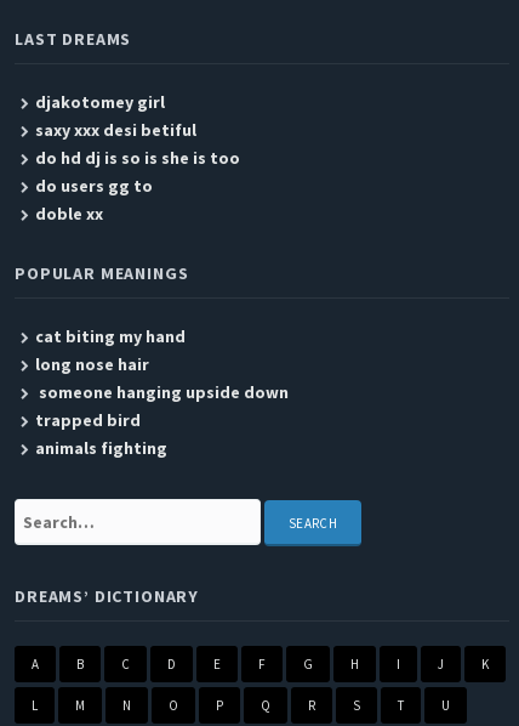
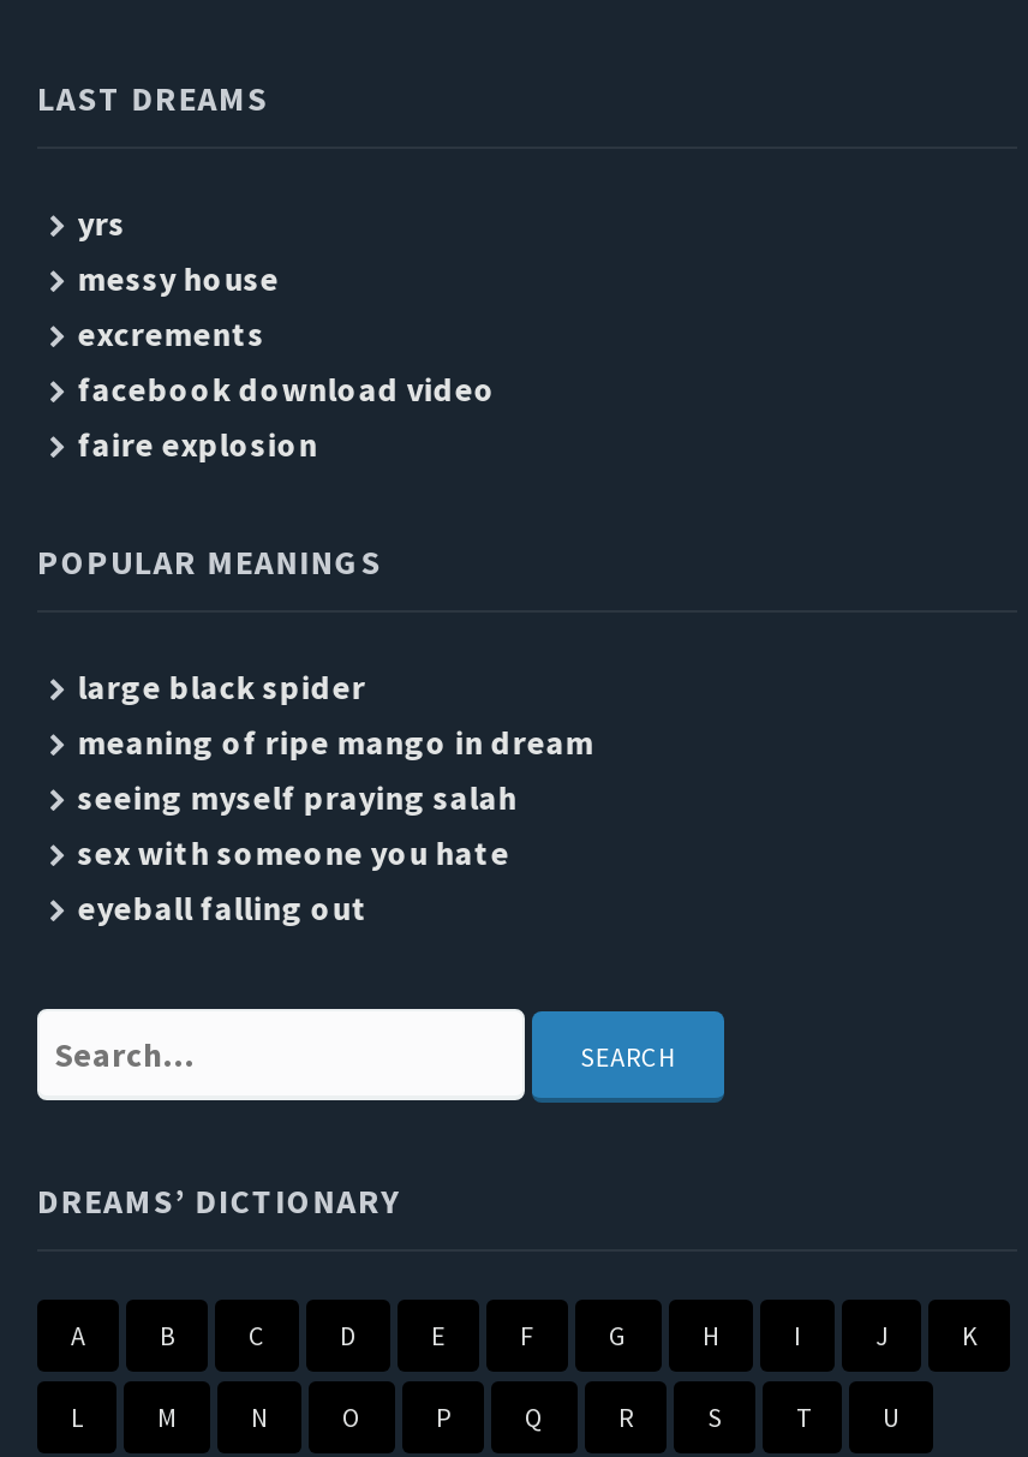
- djakotomey girl
- saxy xxx desi betiful
- do hd dj is so is she is too
- do users gg to
- doble xx
+ yrs
+ messy house
+ excrements
+ facebook download video
+ faire explosion

- cat biting my hand
- long nose hair
- someone hanging upside down
- trapped bird
- animals fighting
+ large black spider
+ meaning of ripe mango in dream
+ seeing myself praying salah
+ sex with someone you hate
+ eyeball falling out
